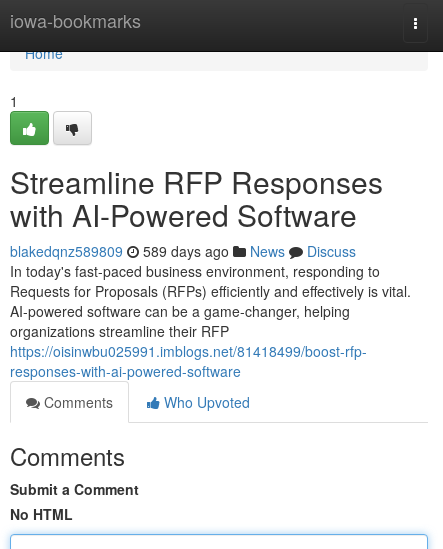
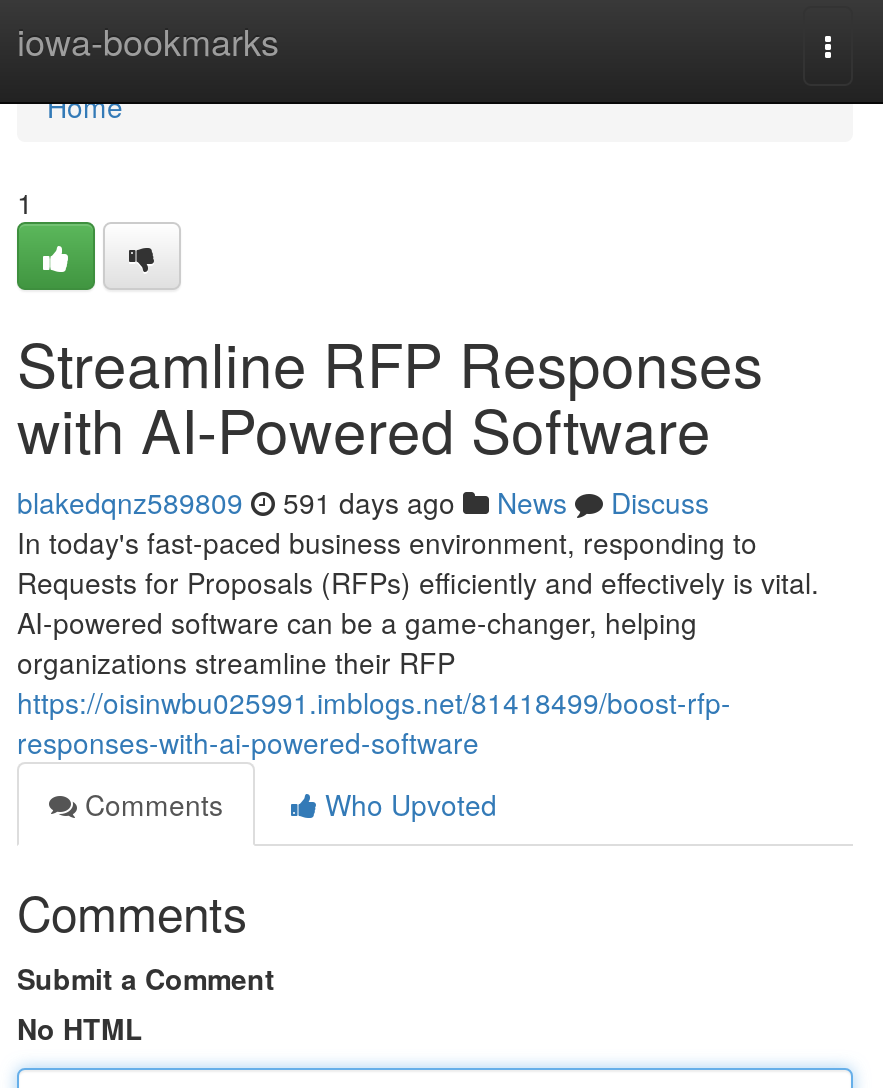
- blakedqnz589809 589 days ago News Discuss
+ blakedqnz589809 591 days ago News Discuss
